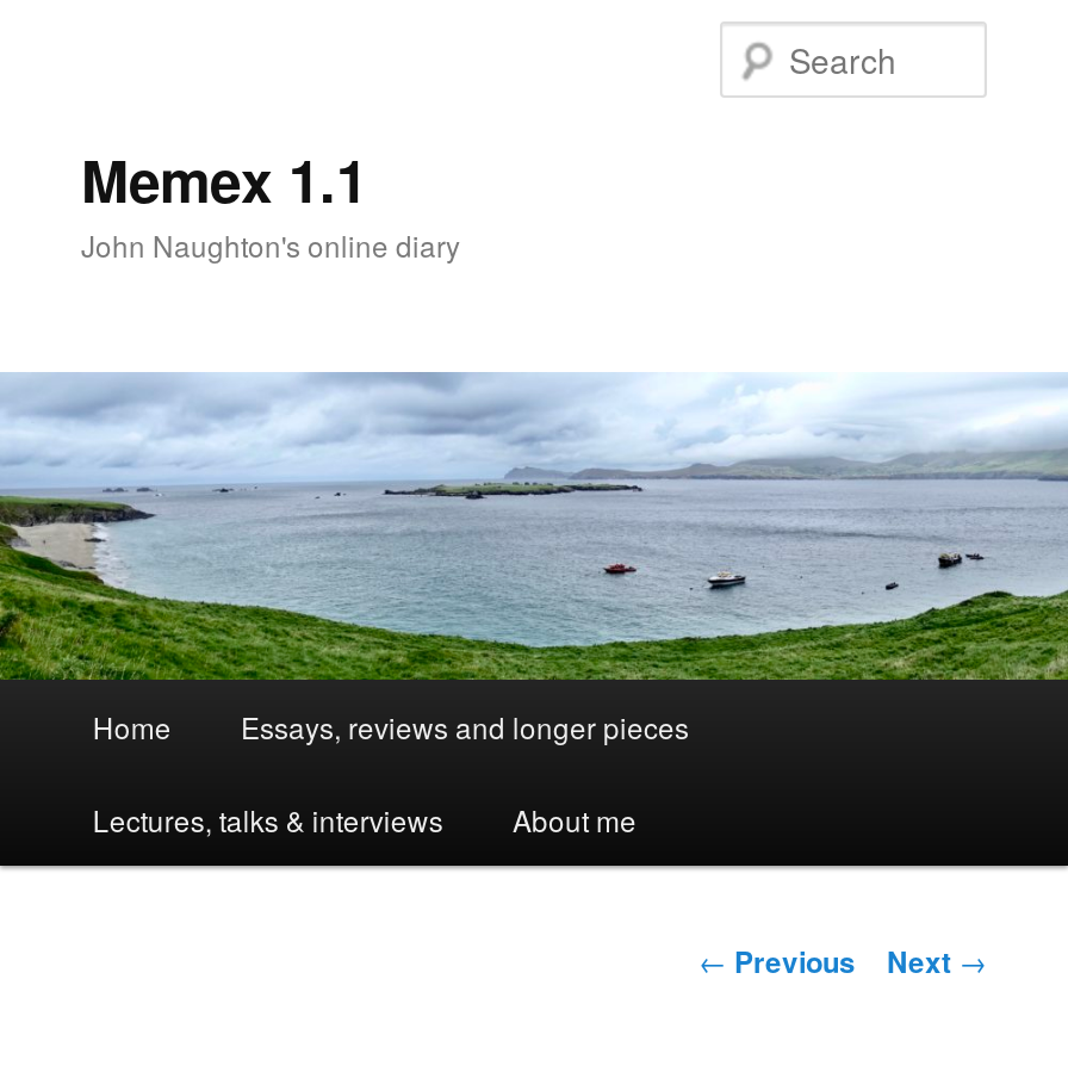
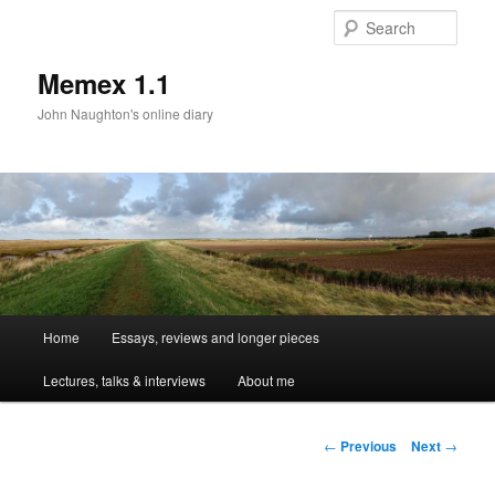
- [image]
+ [image]
